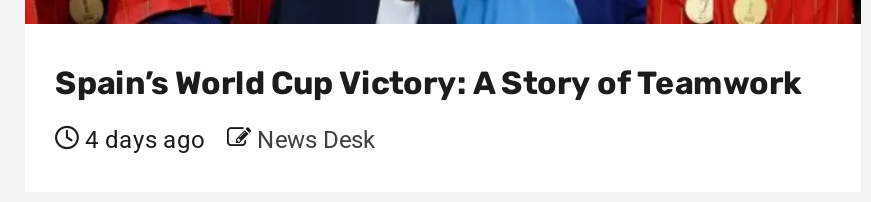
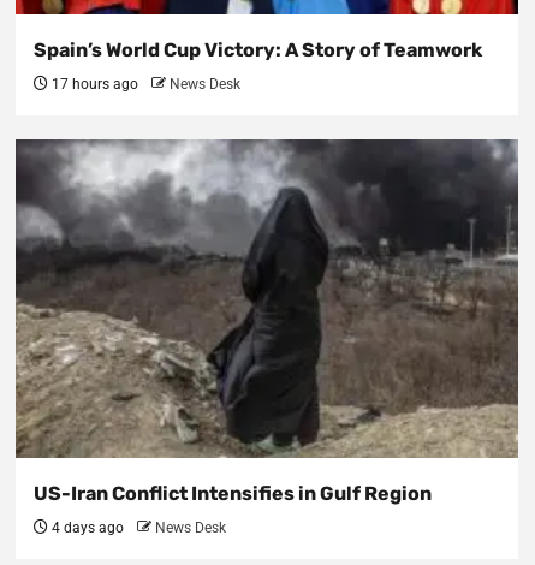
+ [image]
+ US-Iran Conflict Intensifies in Gulf Region

+ 17 hours ago
+ News Desk
